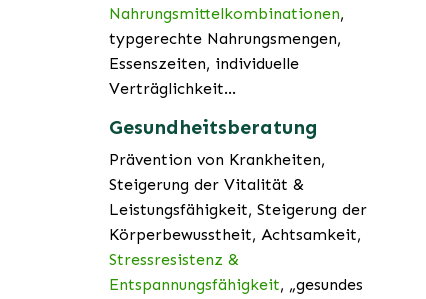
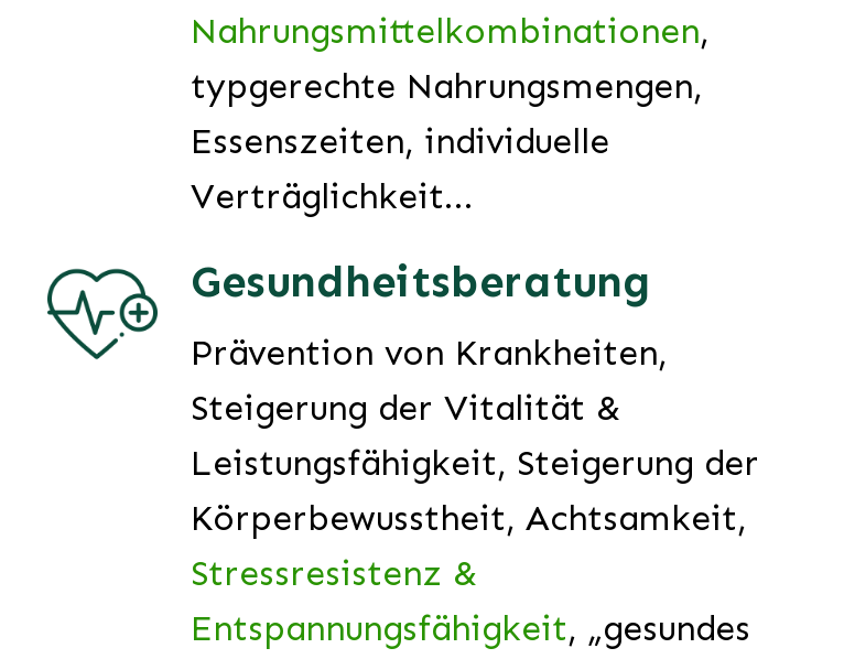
+ [image]
